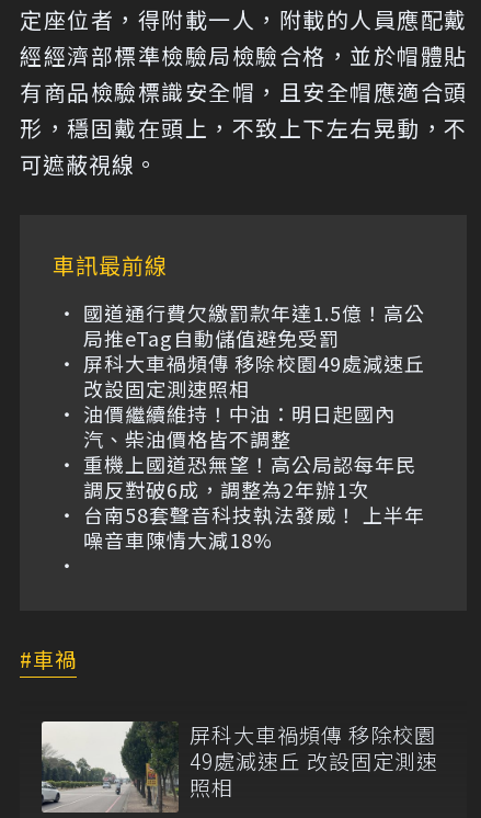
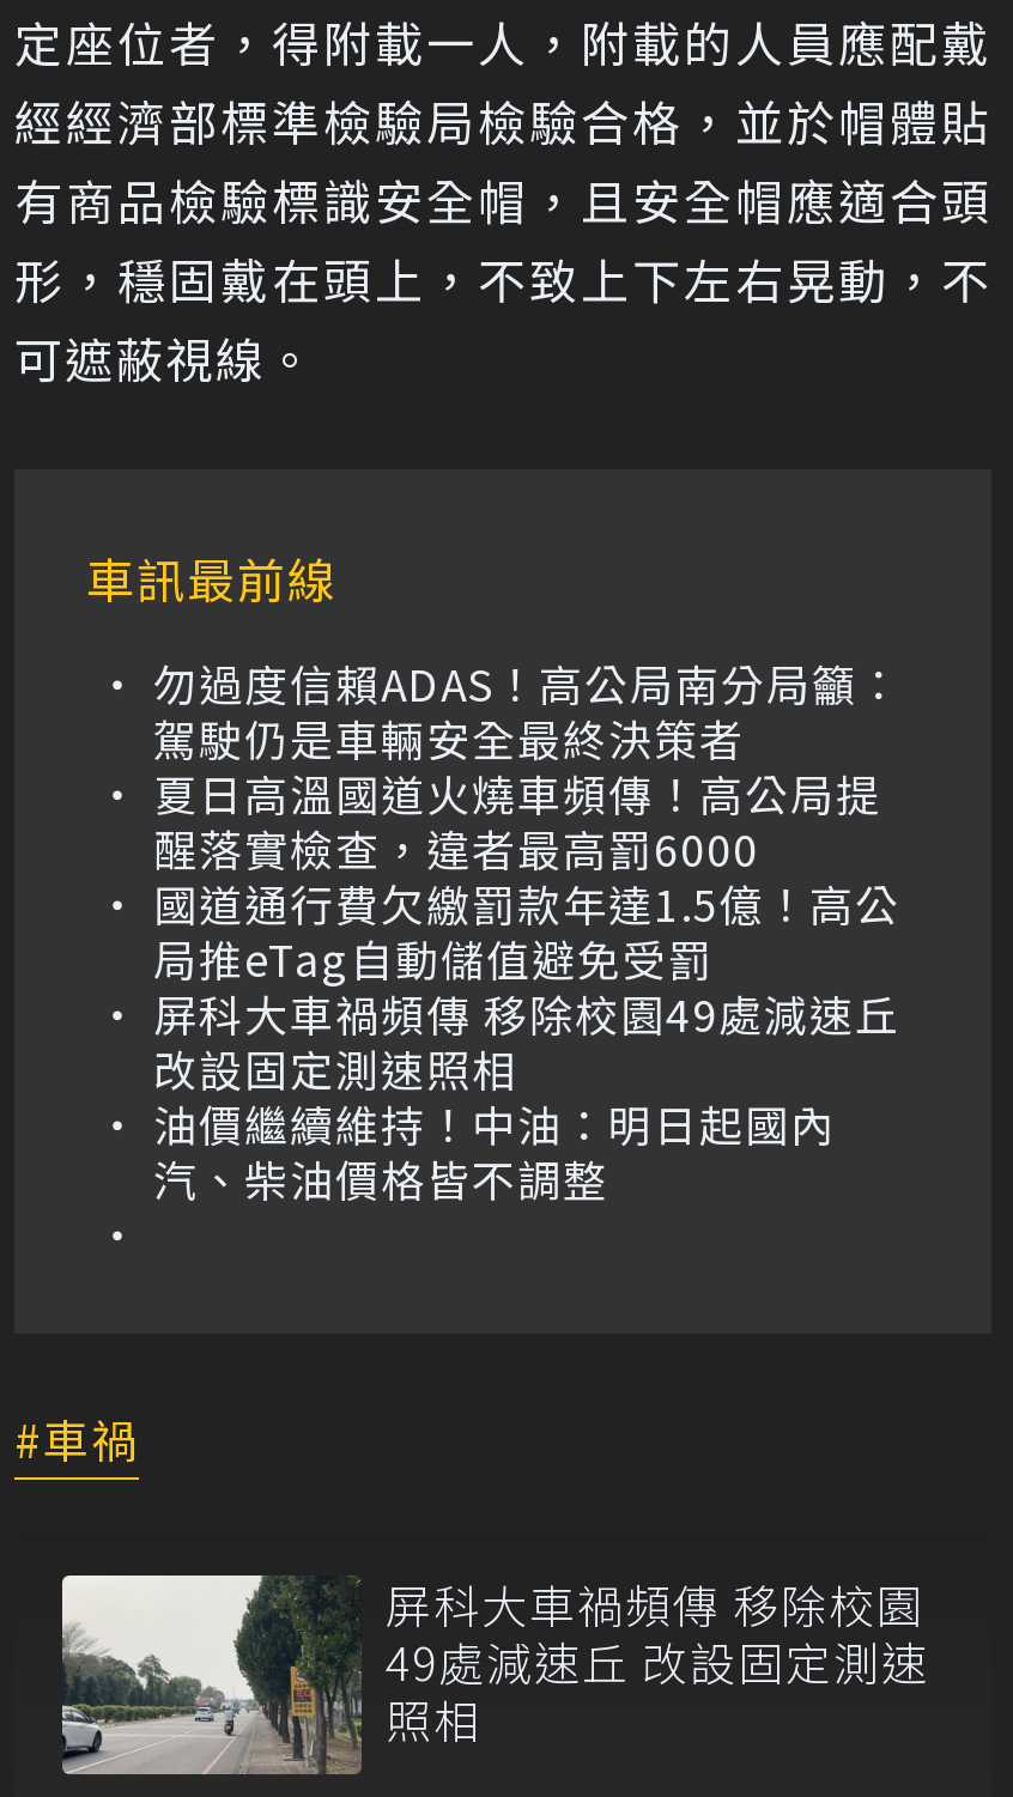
+ 勿過度信賴ADAS！高公局南分局籲：
+ 駕駛仍是車輛安全最終決策者
+ 夏日高溫國道火燒車頻傳！高公局提
+ 醒落實檢查，違者最高罰6000

moved down: 國道通行費欠繳罰款年達1.5億！高公 | 局推eTag自動儲值避免受罰 | 屏科大車禍頻傳 移除校園49處減速丘 | 改設固定測速照相 | 油價繼續維持！中油：明日起國內 | 汽、柴油價格皆不調整

- 重機上國道恐無望！高公局認每年民
- 調反對破6成，調整為2年辦1次
- 台南58套聲音科技執法發威！ 上半年
- 噪音車陳情大減18%
